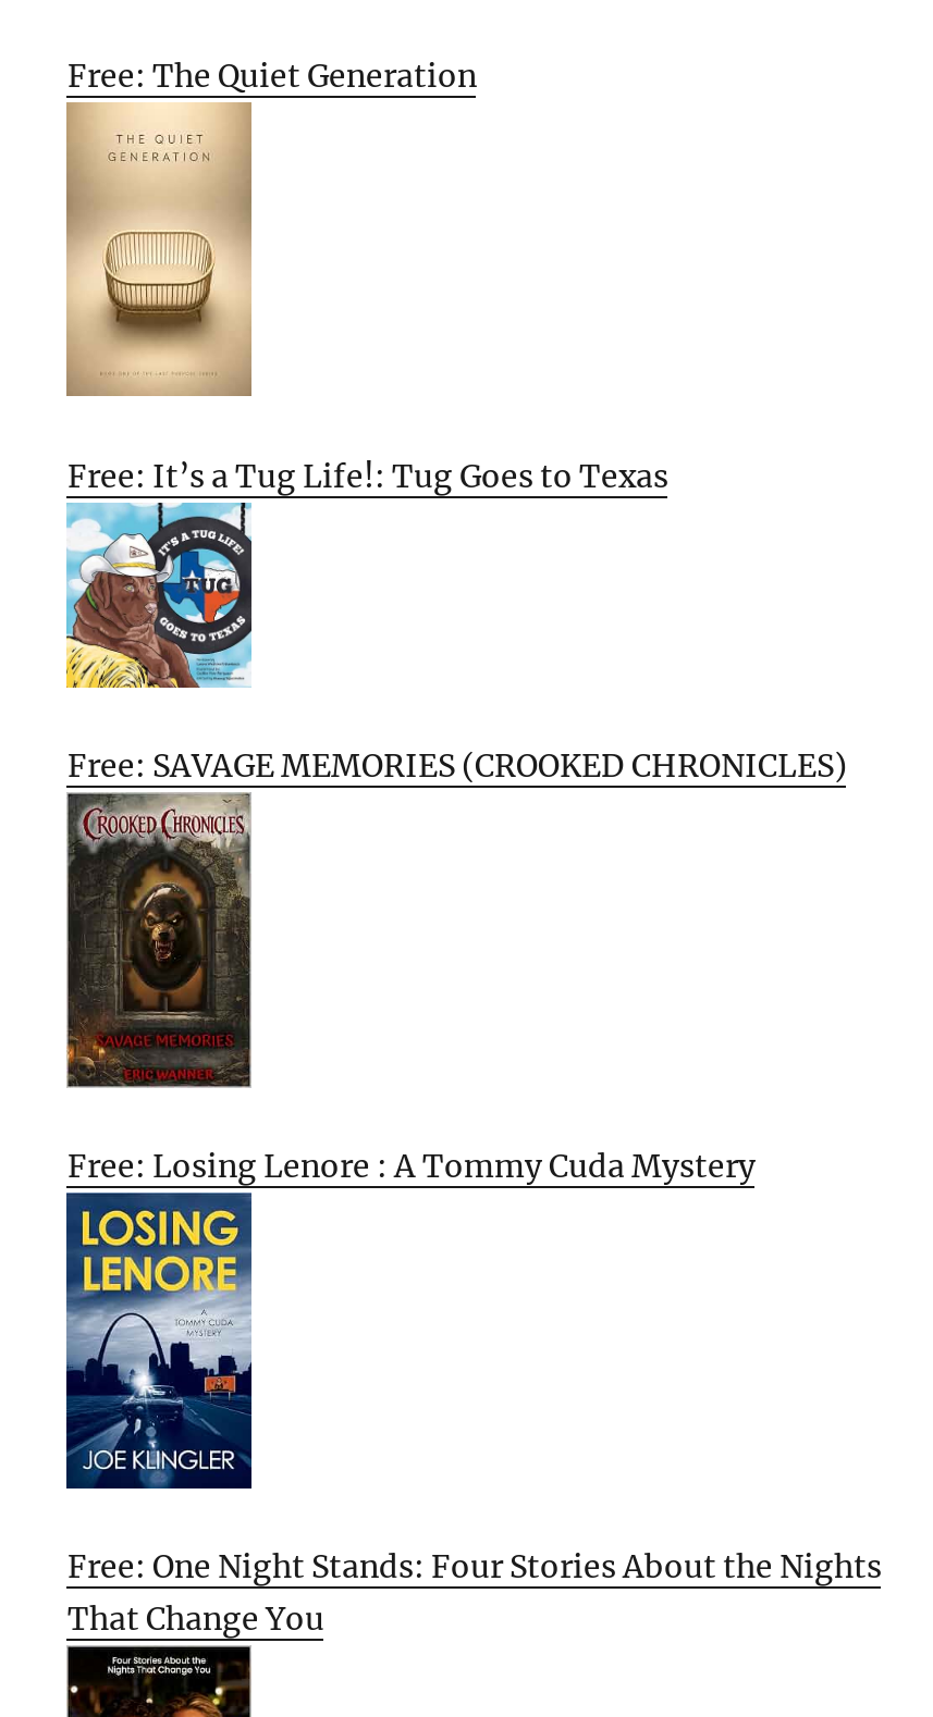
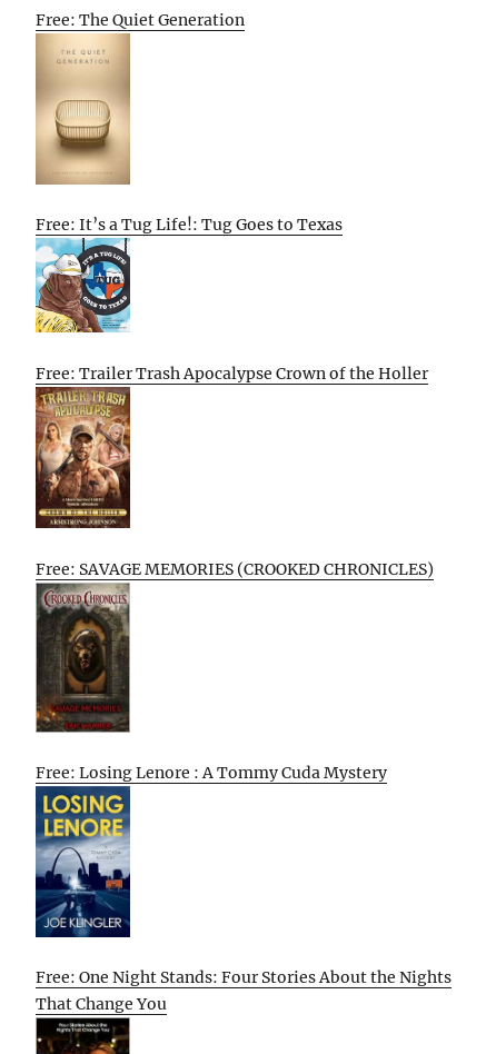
+ [image]

+ Free: Trailer Trash Apocalypse Crown of the Holler
